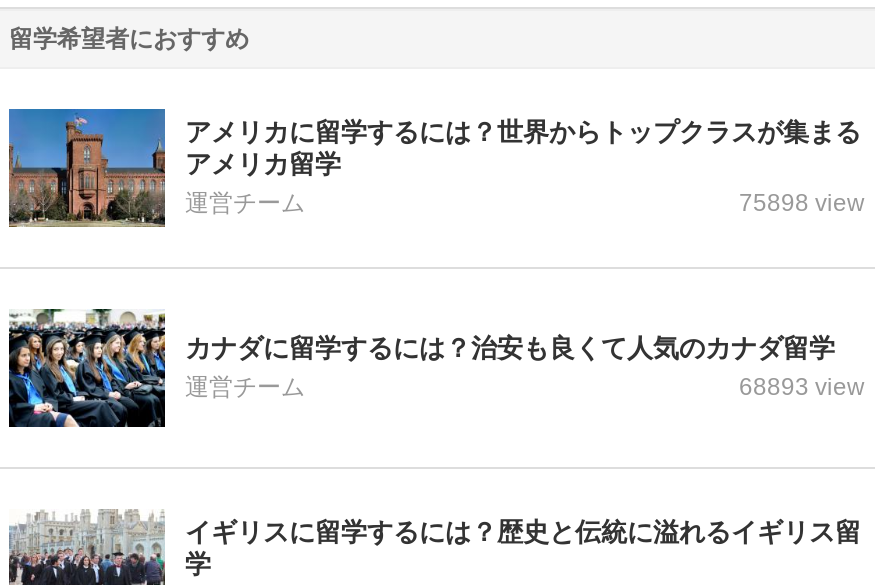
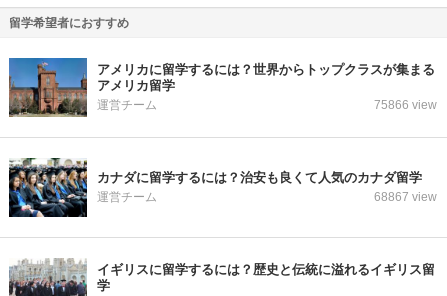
- 75898 view
+ 75866 view

- 68893 view
+ 68867 view
